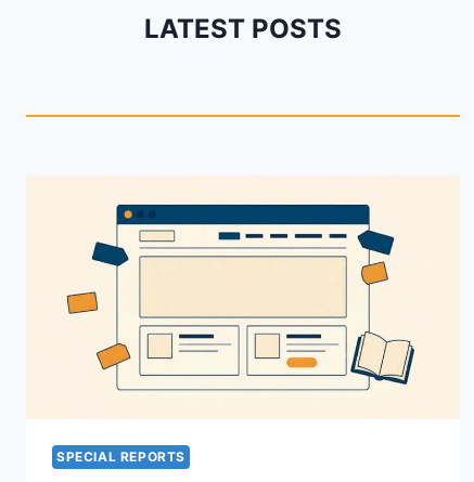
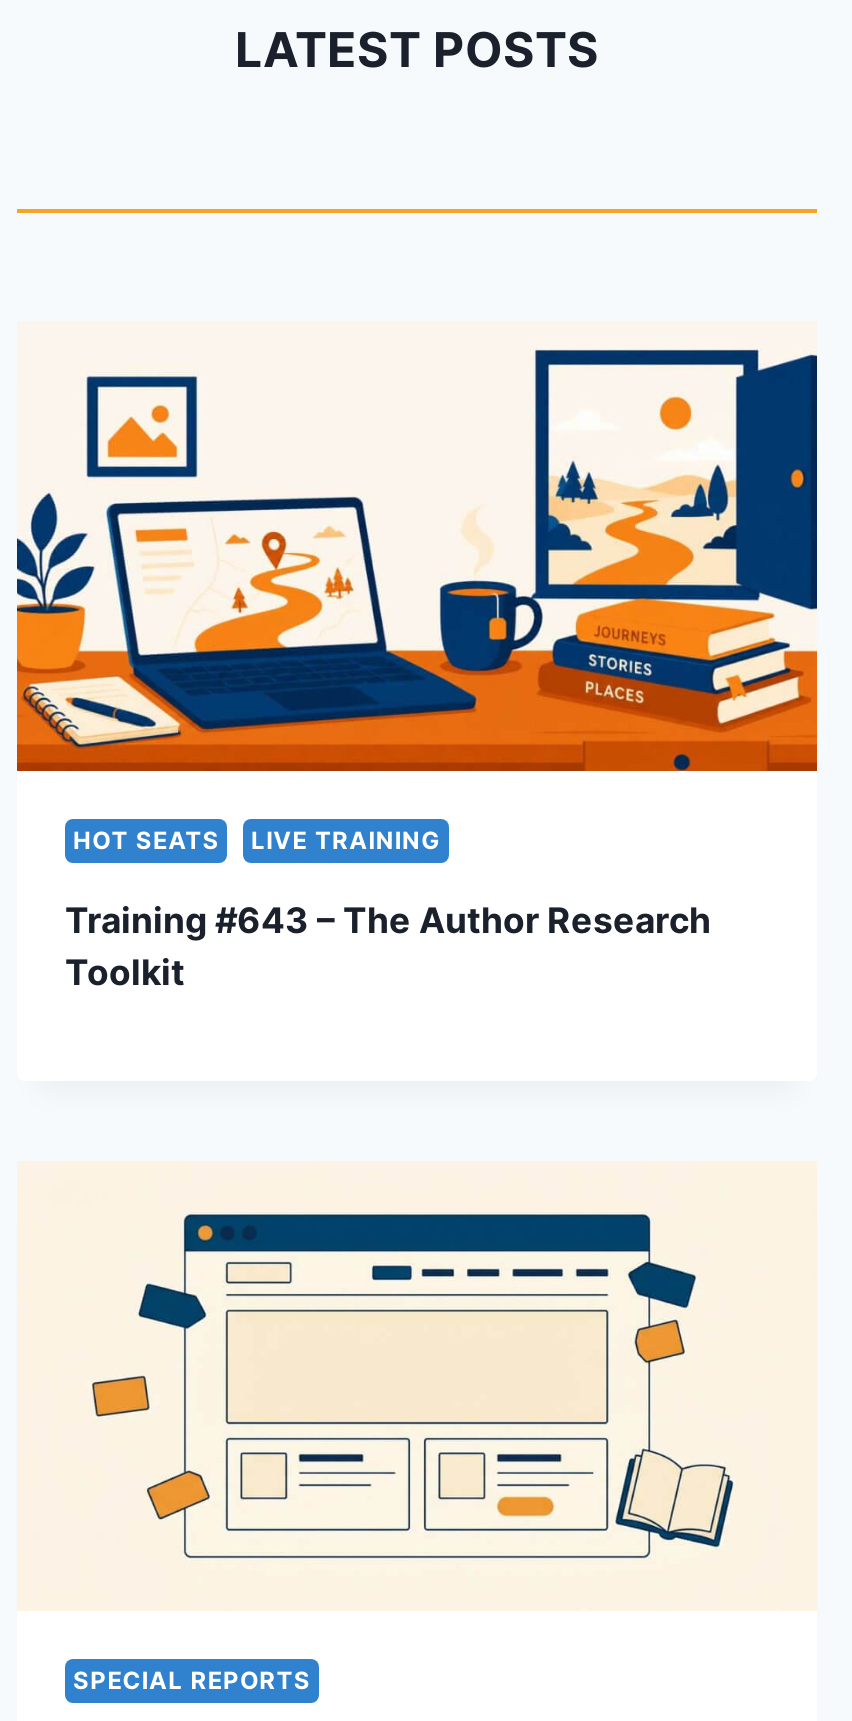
+ [image]
+ HOT SEATS
+ LIVE TRAINING
+ Training #643 – The Author Research
+ Toolkit
